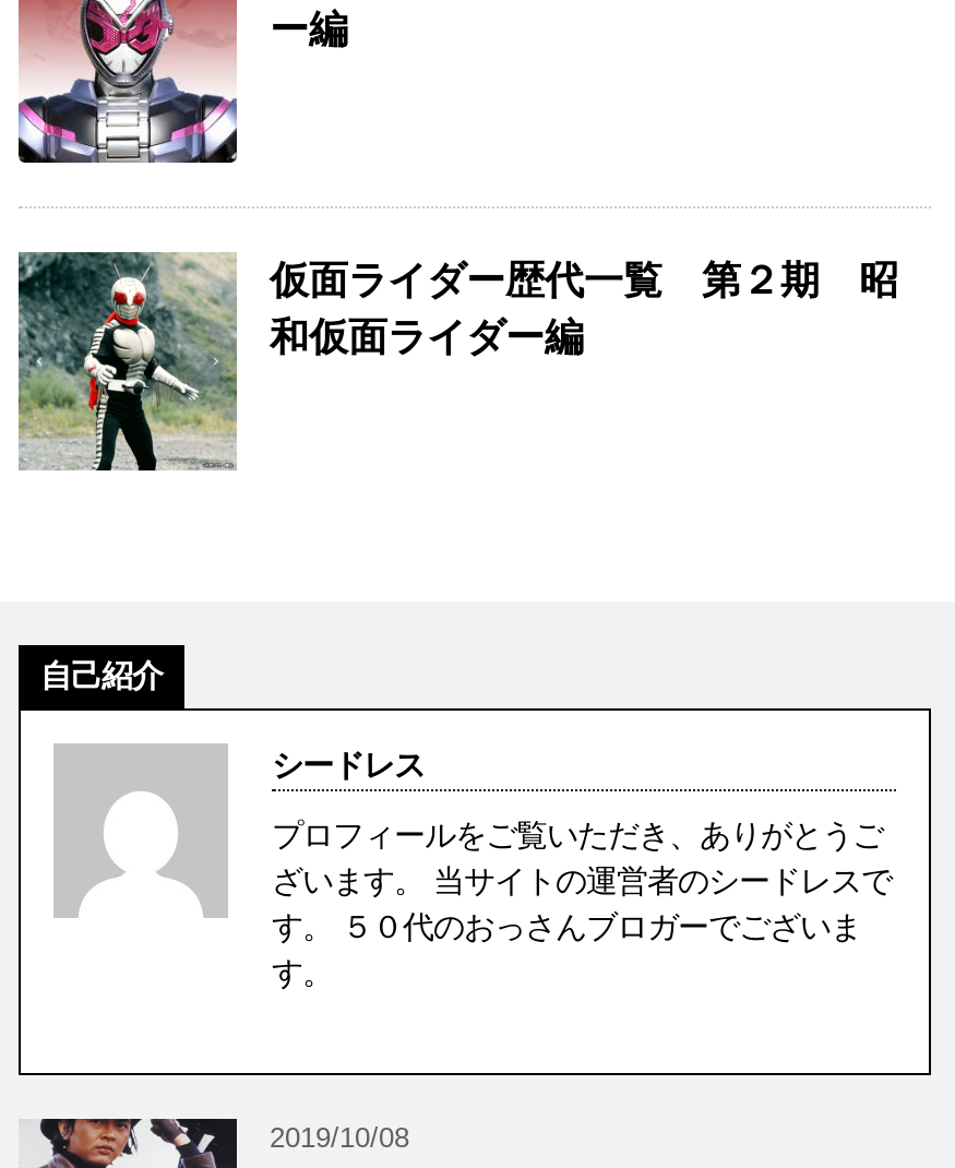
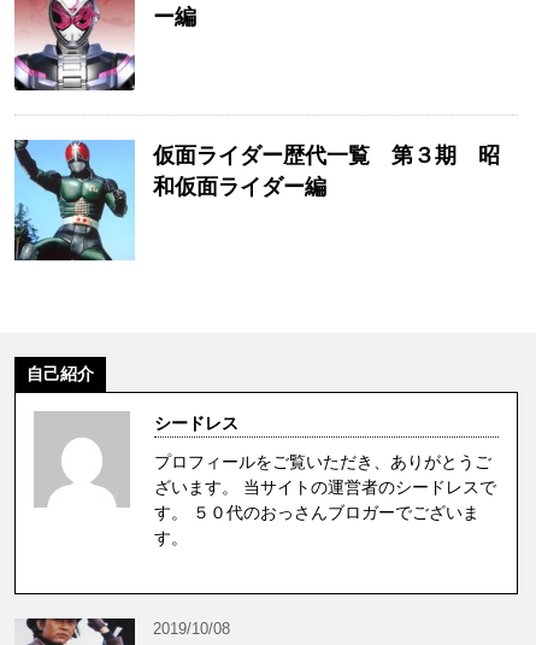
- [image]
- 仮面ライダー歴代一覧 第２期 昭
+ [image]
+ 仮面ライダー歴代一覧 第３期 昭
